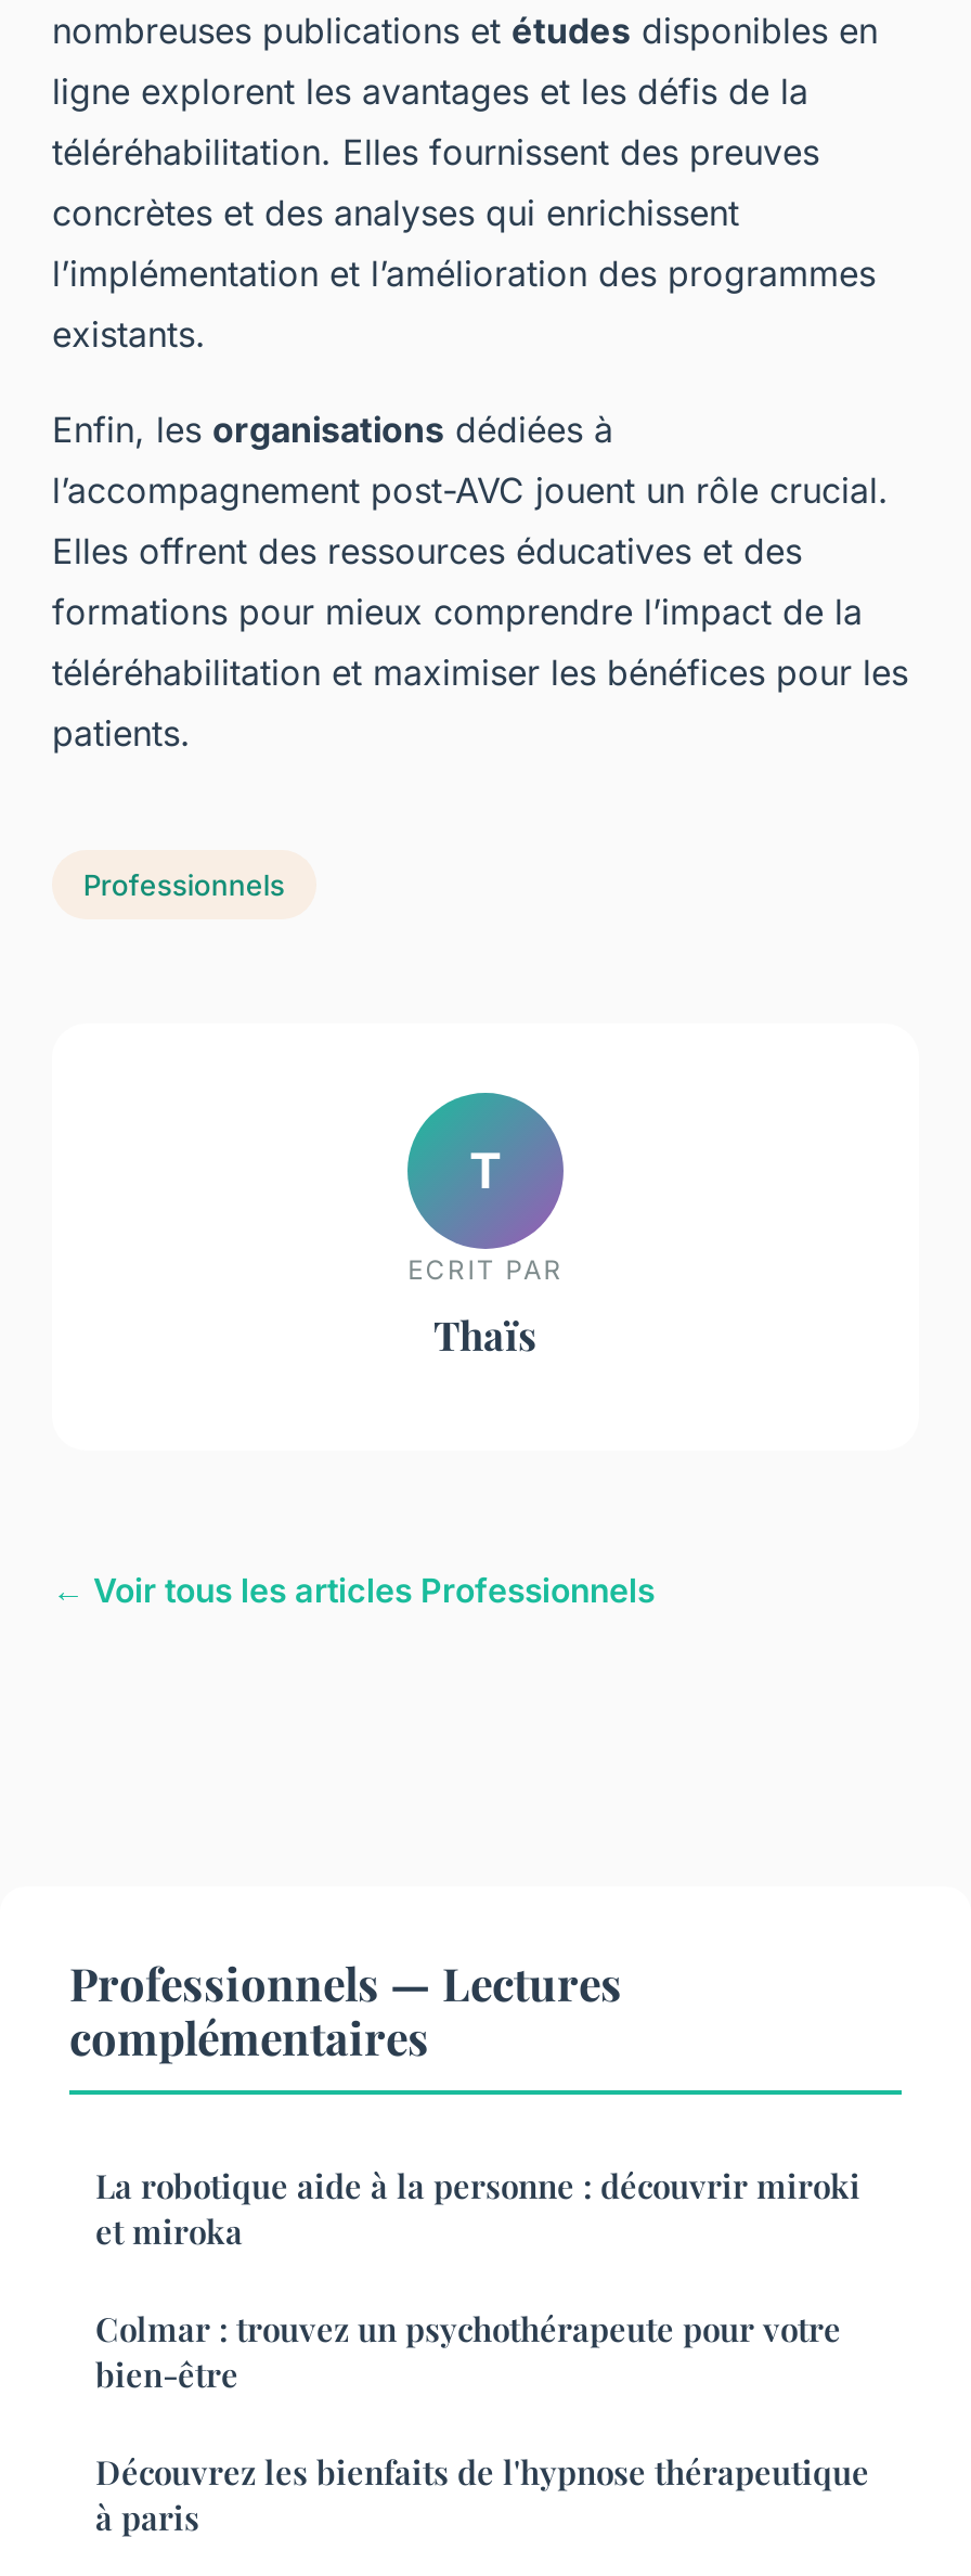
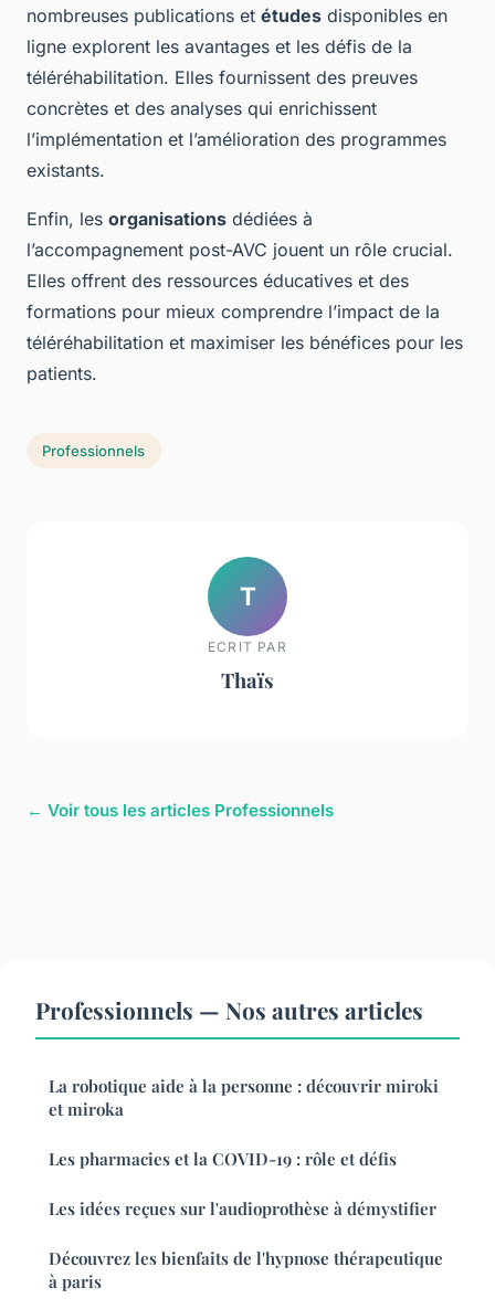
- Professionnels — Lectures
- complémentaires
+ Professionnels — Nos autres articles

moved up: La robotique aide à la personne : découvrir miroki | et miroka

- Colmar : trouvez un psychothérapeute pour votre
- bien-être
+ Les pharmacies et la COVID-19 : rôle et défis
+ Les idées reçues sur l'audioprothèse à démystifier
